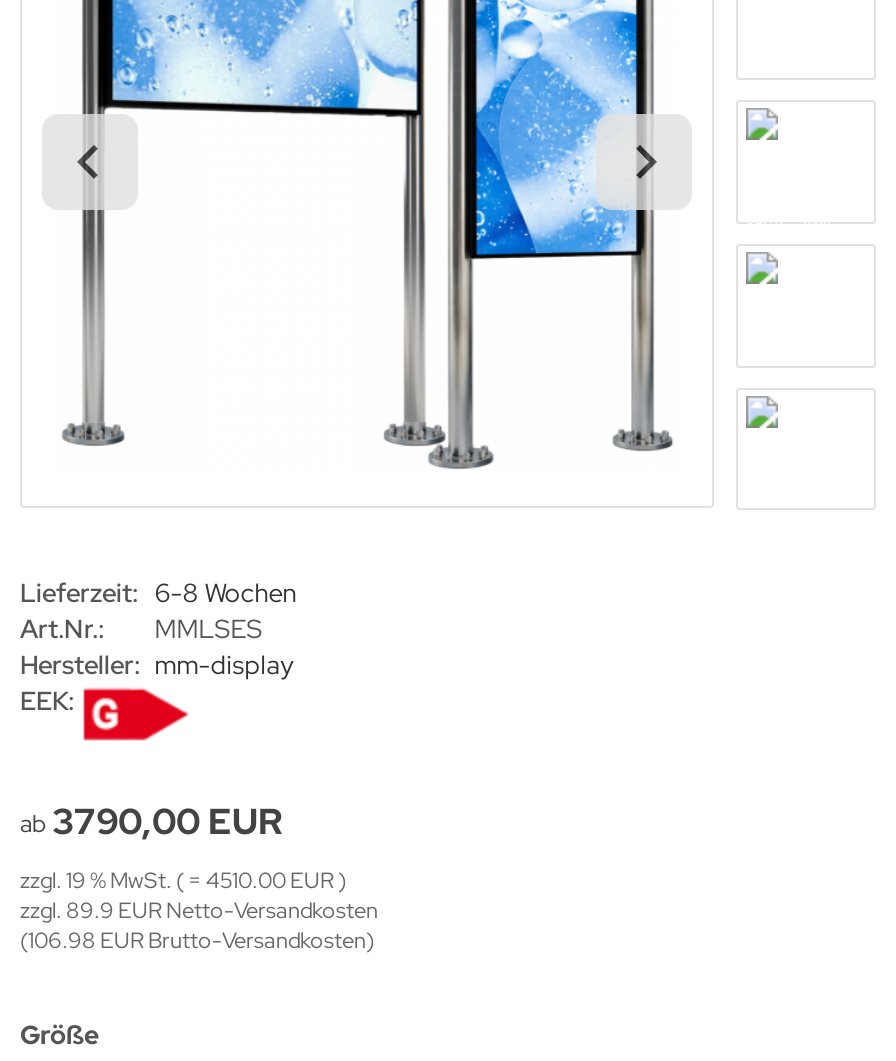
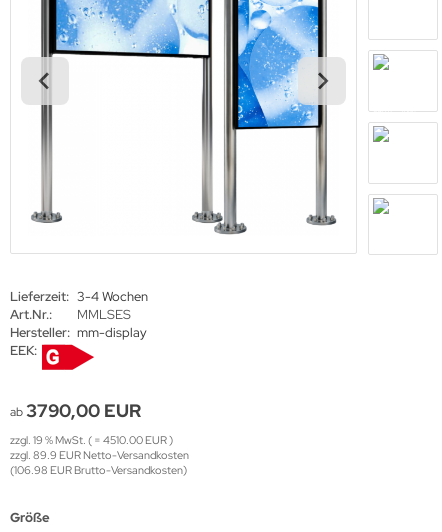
- Lieferzeit: 6-8 Wochen
+ Lieferzeit: 3-4 Wochen
